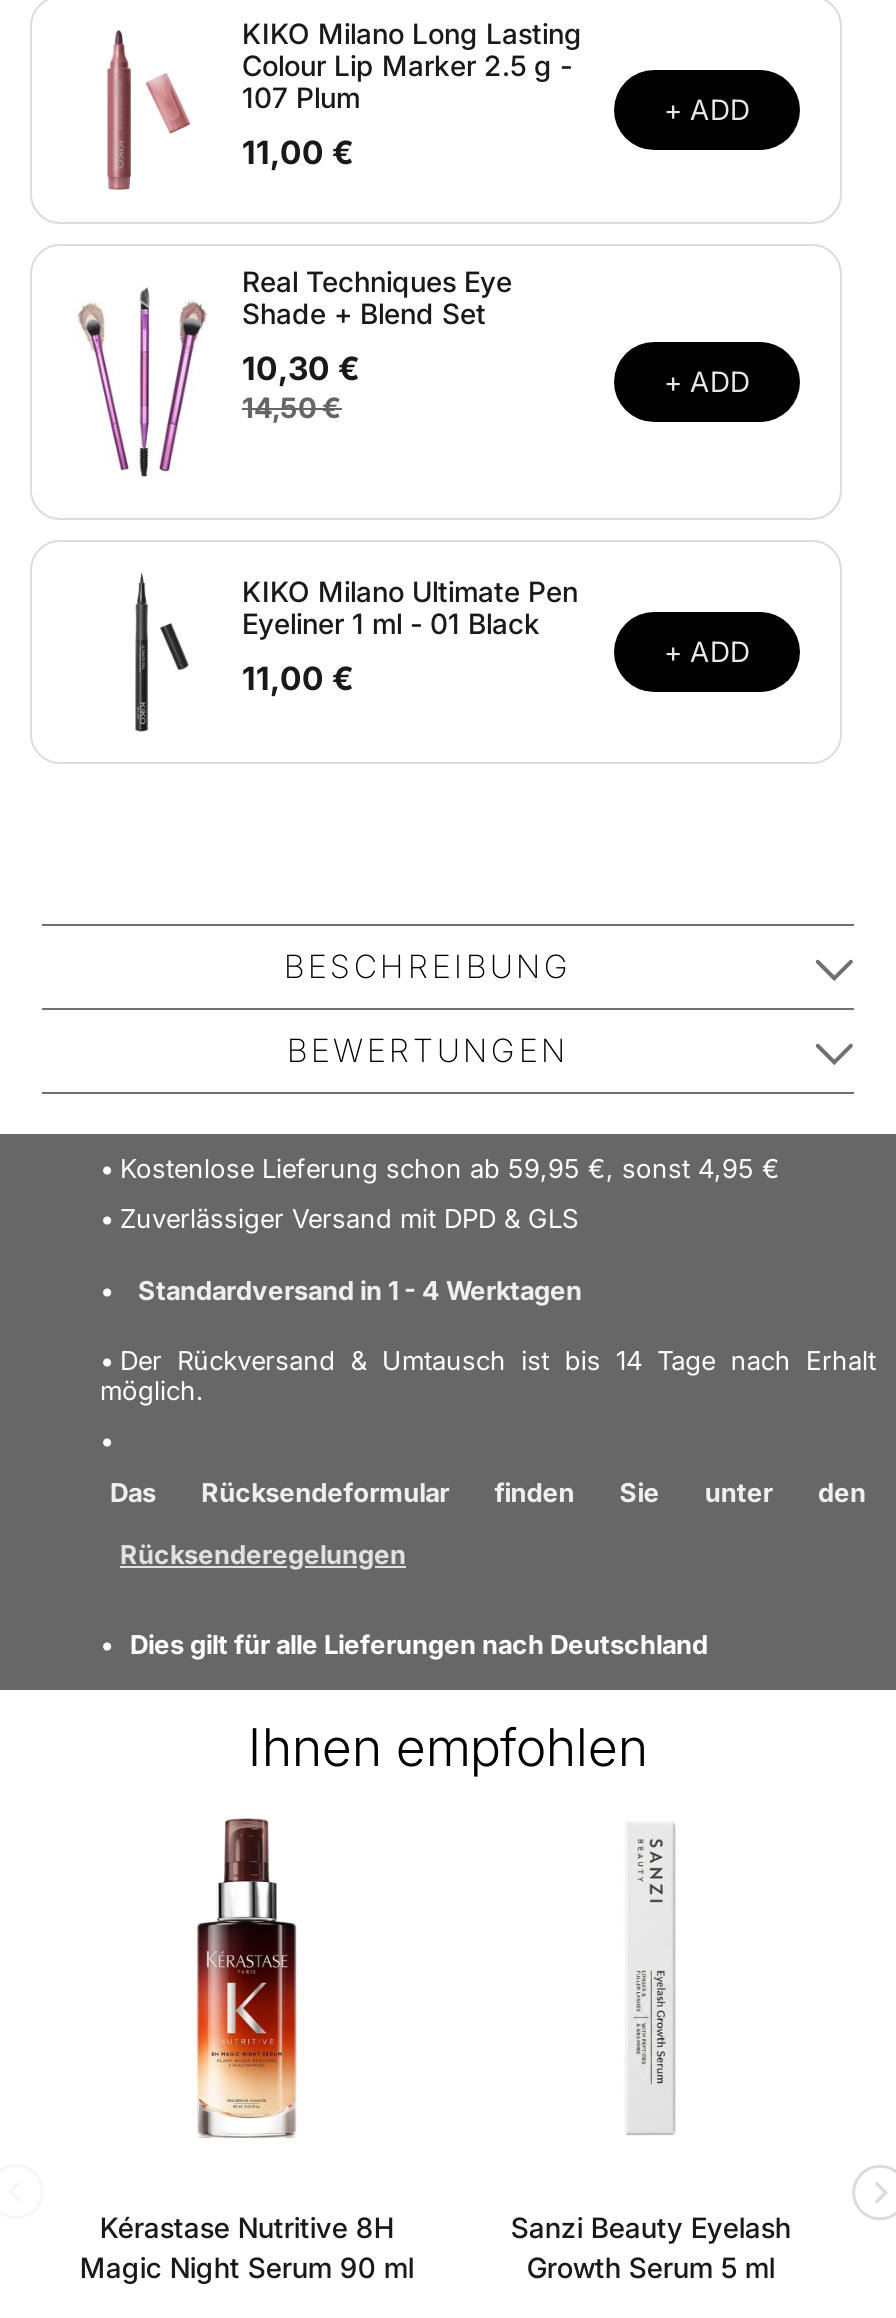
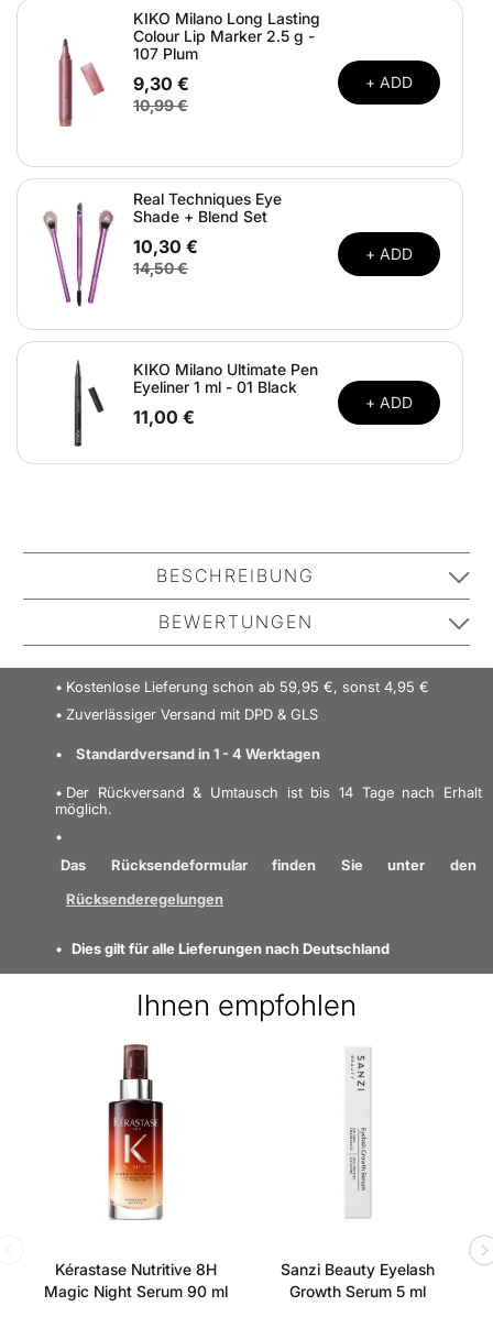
- 11,00 €
+ 9,30 €
+ 10,99 €
